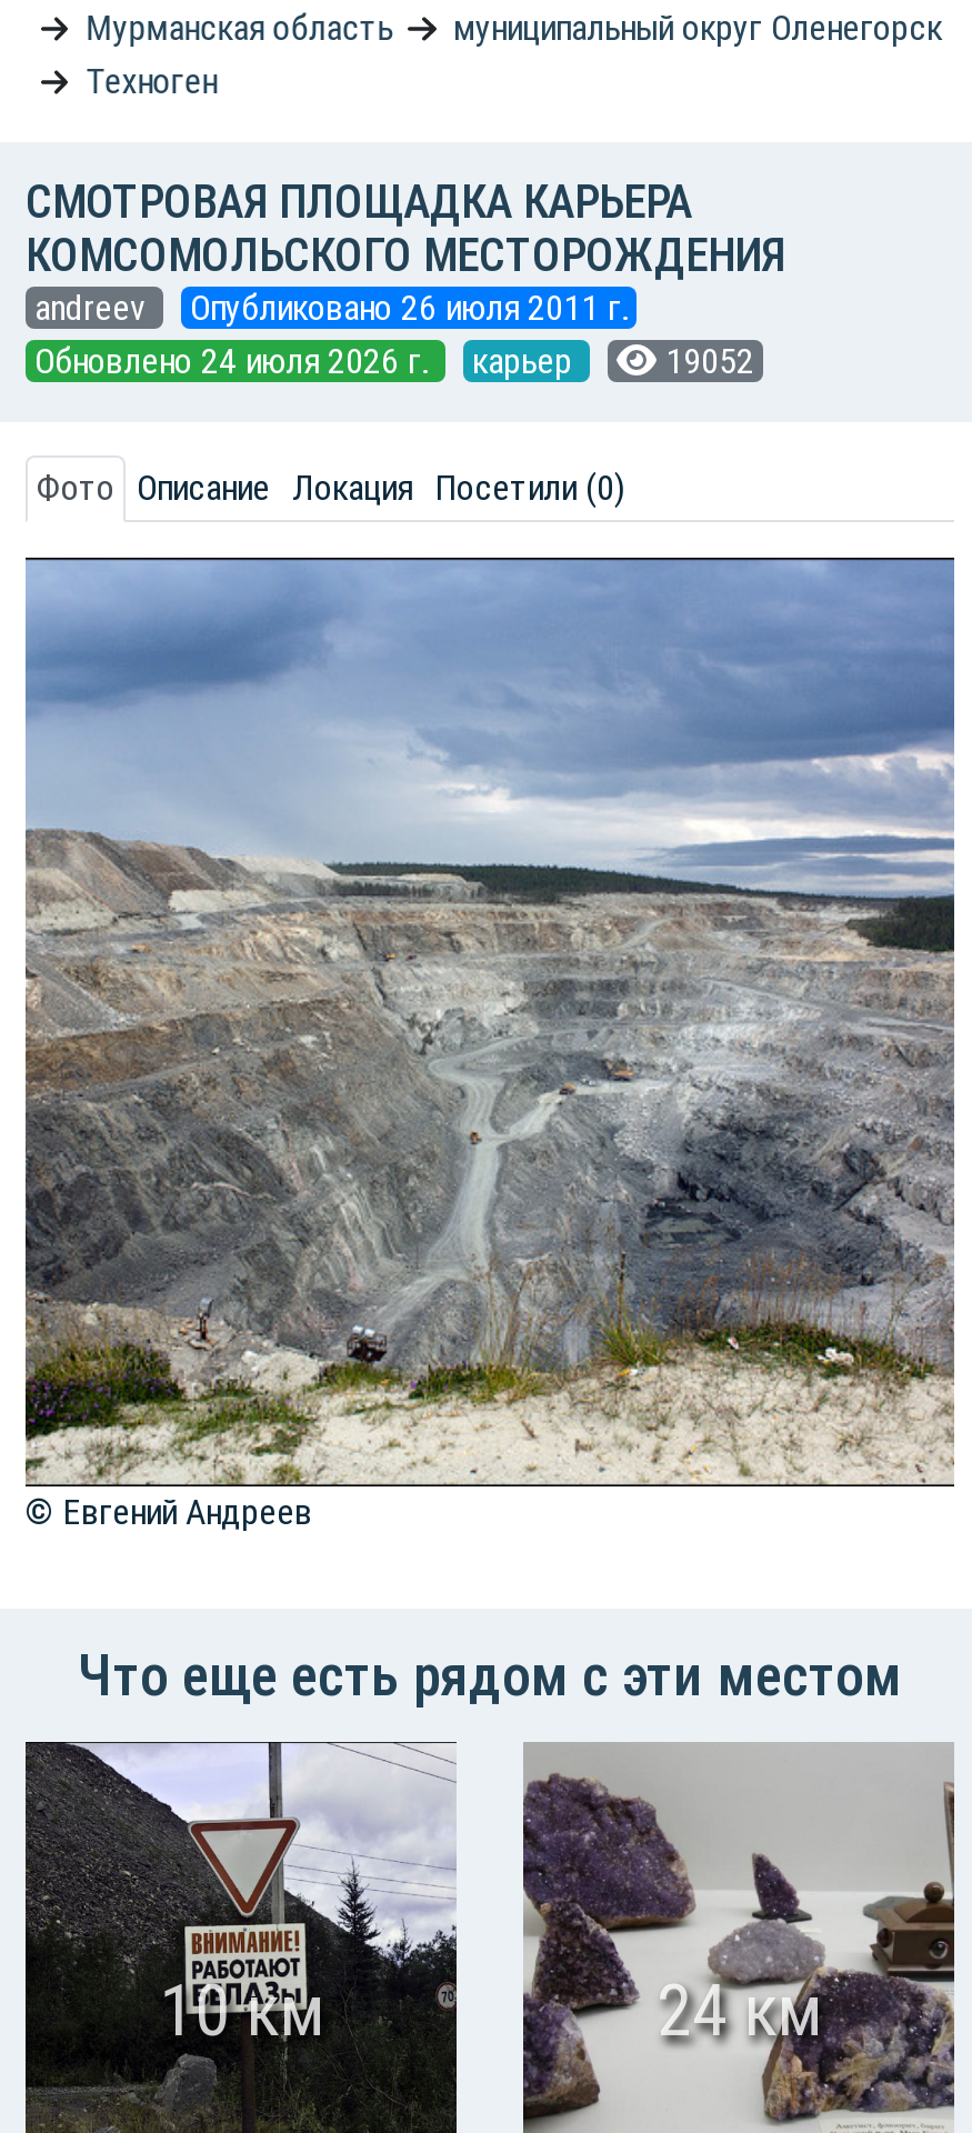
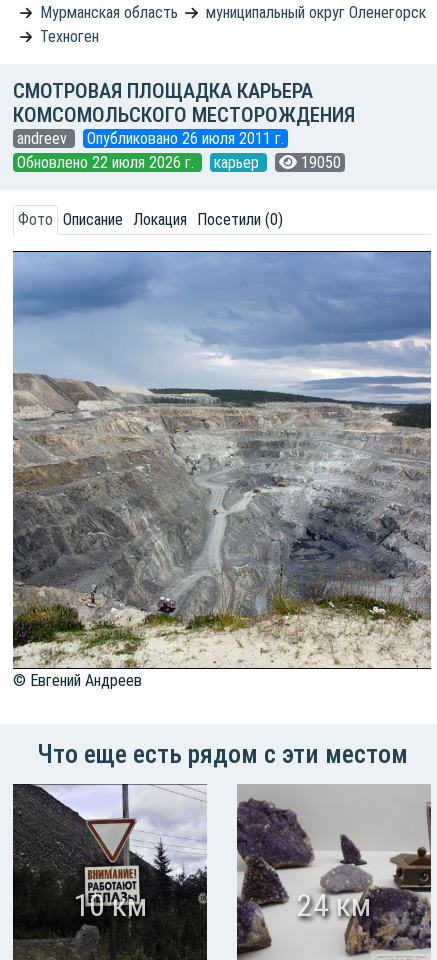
- Обновлено 24 июля 2026 г.
+ Обновлено 22 июля 2026 г.

- 19052
+ 19050
